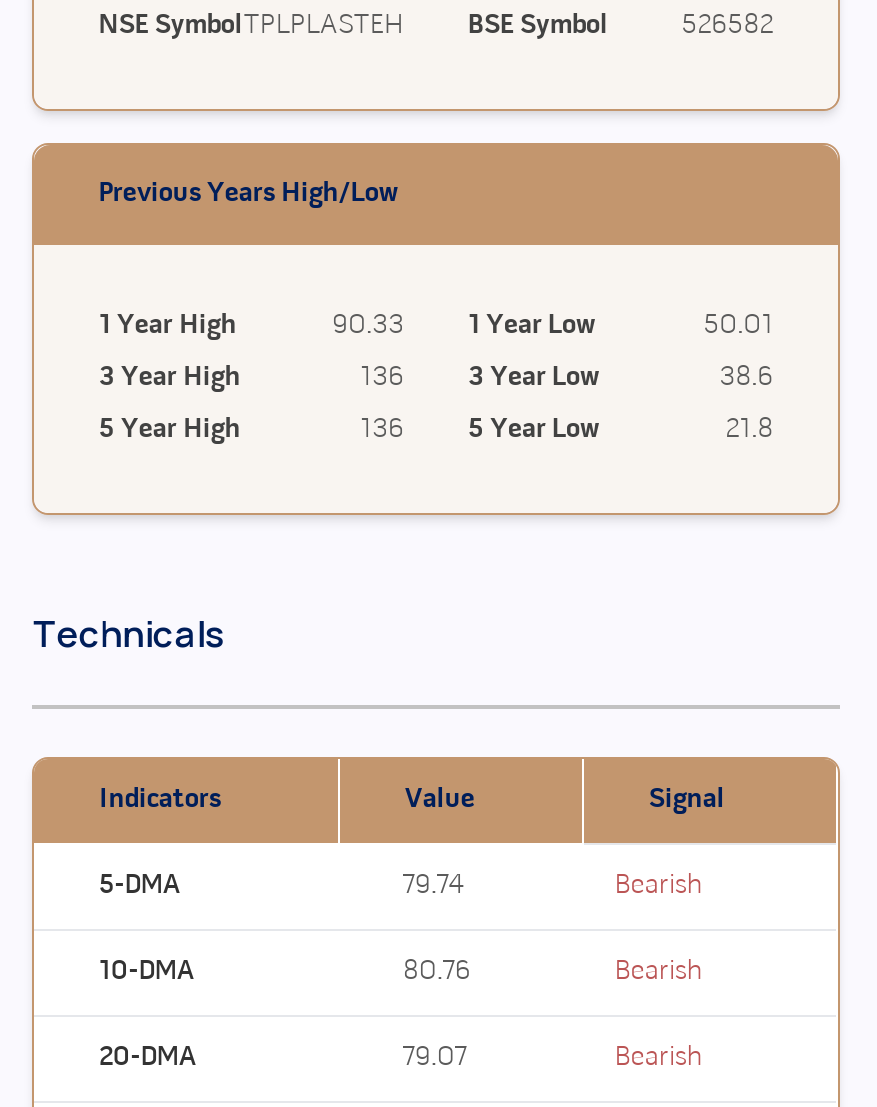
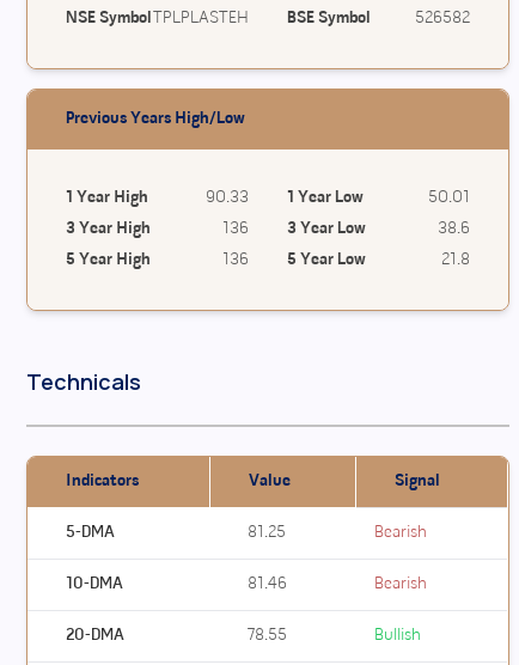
- 79.74
+ 81.25

- 80.76
+ 81.46

- 79.07
- Bearish
+ 78.55
+ Bullish
